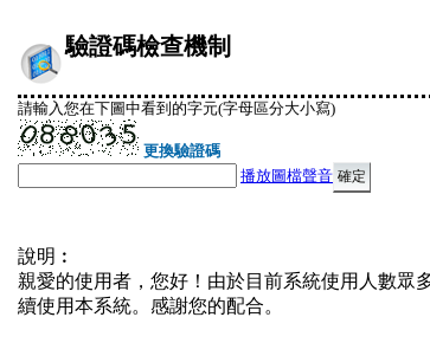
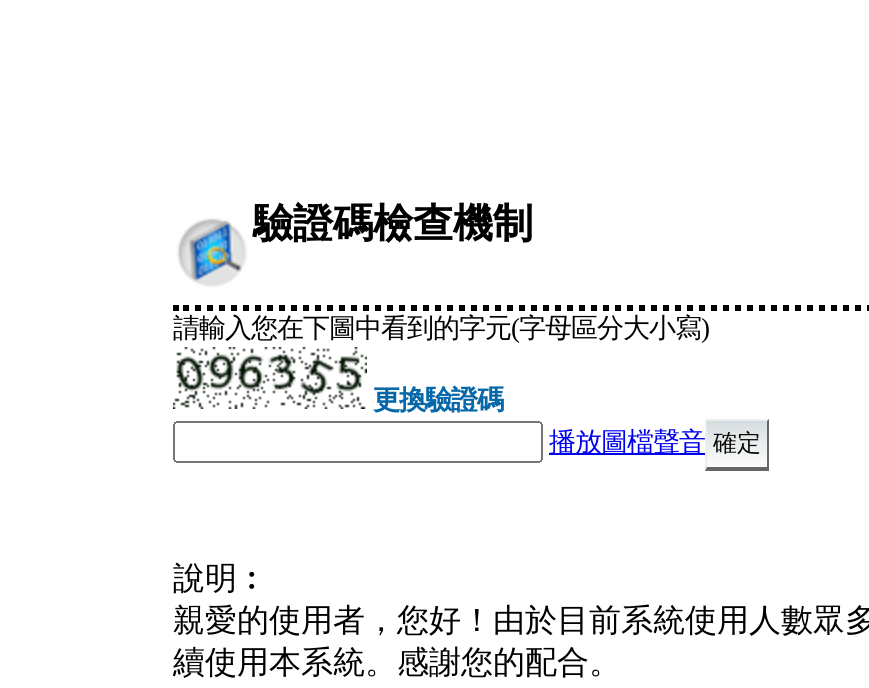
- [image]
+ [image]
